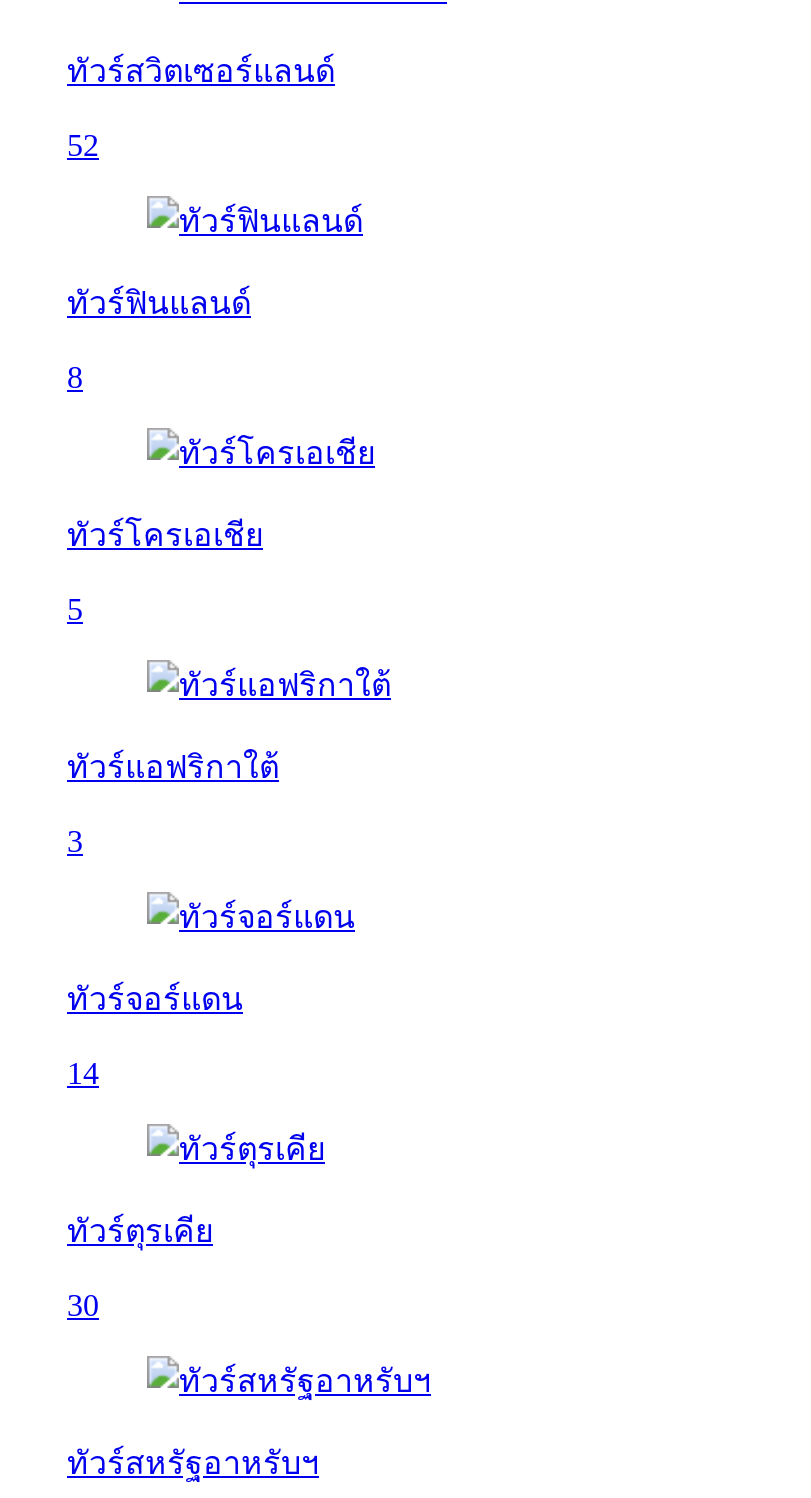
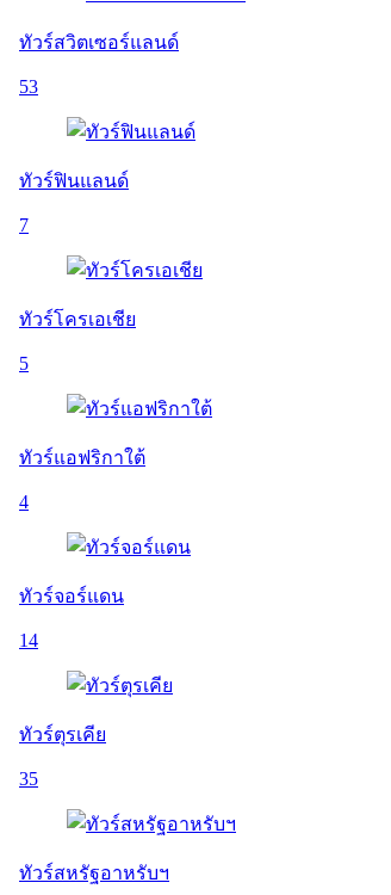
- 52
+ 53

- 8
+ 7

- 3
+ 4

- 30
+ 35
